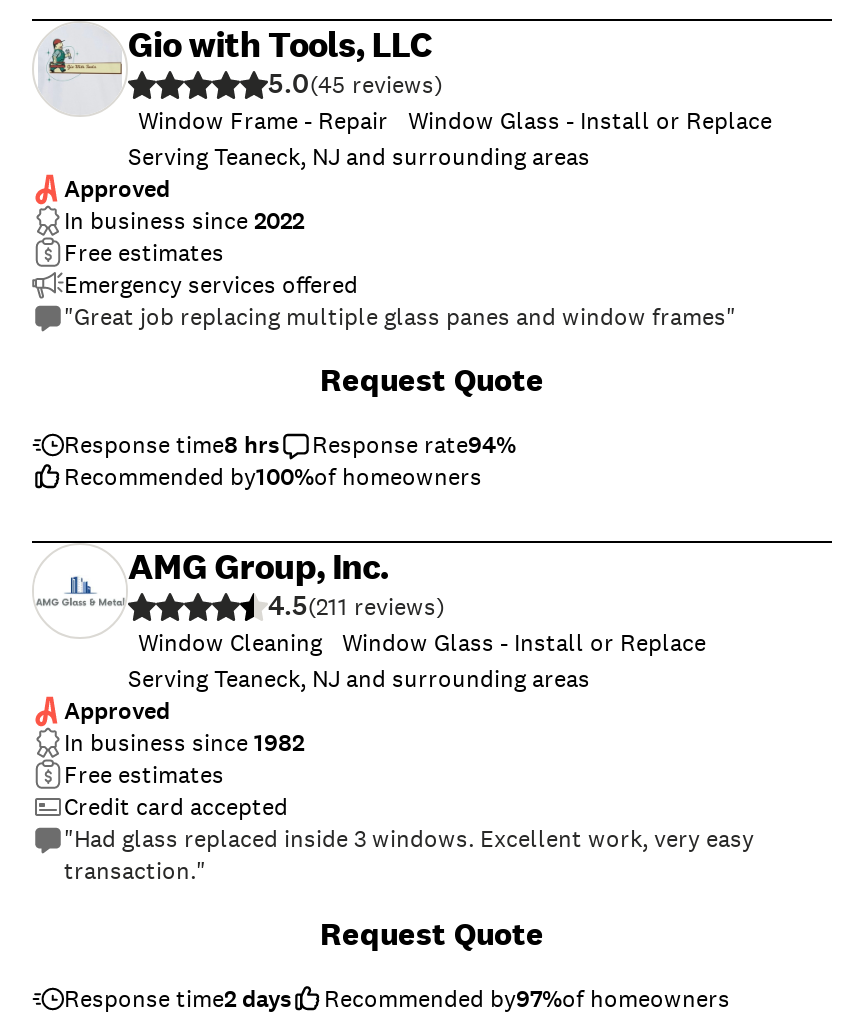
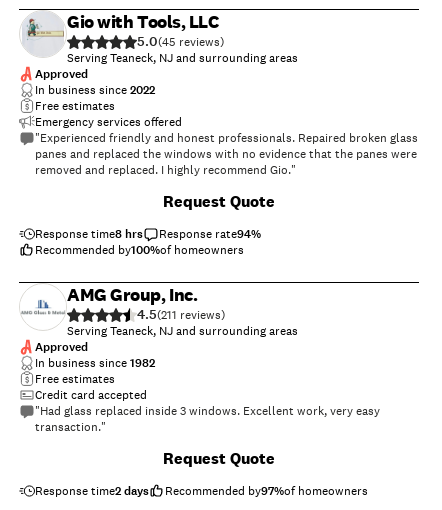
- Window Frame - Repair
- Window Glass - Install or Replace

- "Great job replacing multiple glass panes and window frames"
+ "Experienced friendly and honest professionals. Repaired broken glass
+ panes and replaced the windows with no evidence that the panes were
+ removed and replaced. I highly recommend Gio."

- Window Cleaning
- Window Glass - Install or Replace
